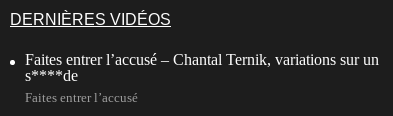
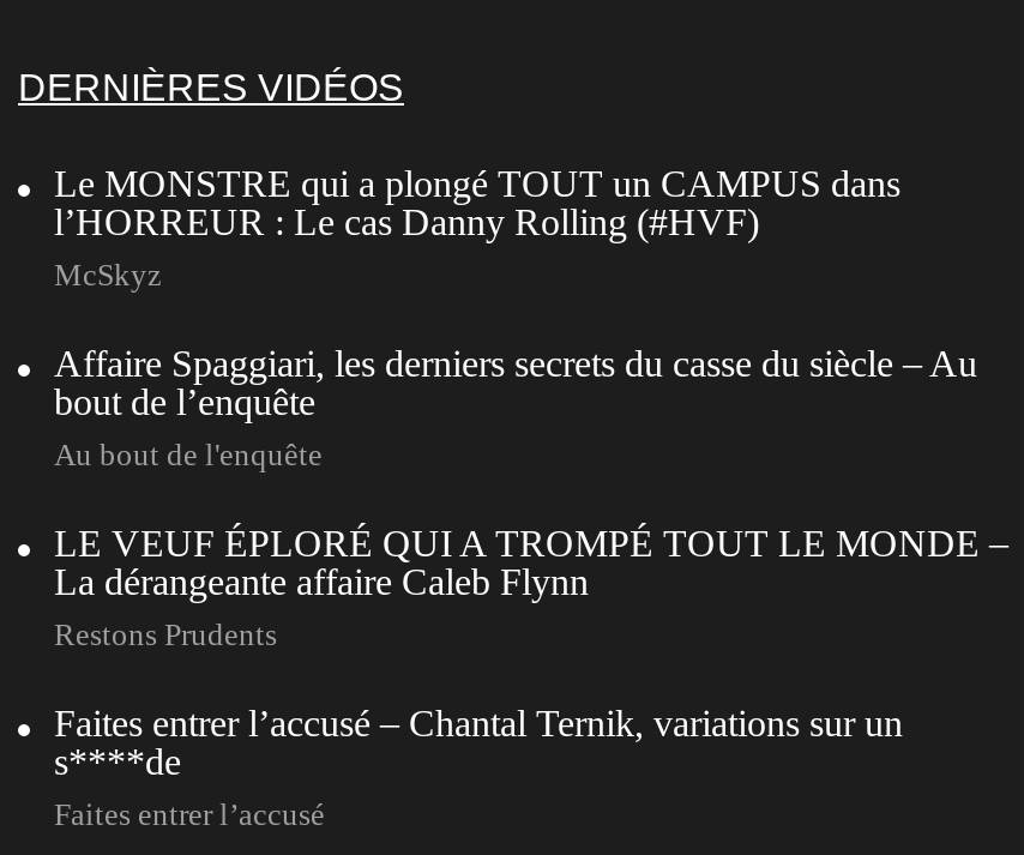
+ Le MONSTRE qui a plongé TOUT un CAMPUS dans
+ l’HORREUR : Le cas Danny Rolling (#HVF)
+ McSkyz
+ Affaire Spaggiari, les derniers secrets du casse du siècle – Au
+ bout de l’enquête
+ Au bout de l'enquête
+ LE VEUF ÉPLORÉ QUI A TROMPÉ TOUT LE MONDE –
+ La dérangeante affaire Caleb Flynn
+ Restons Prudents
